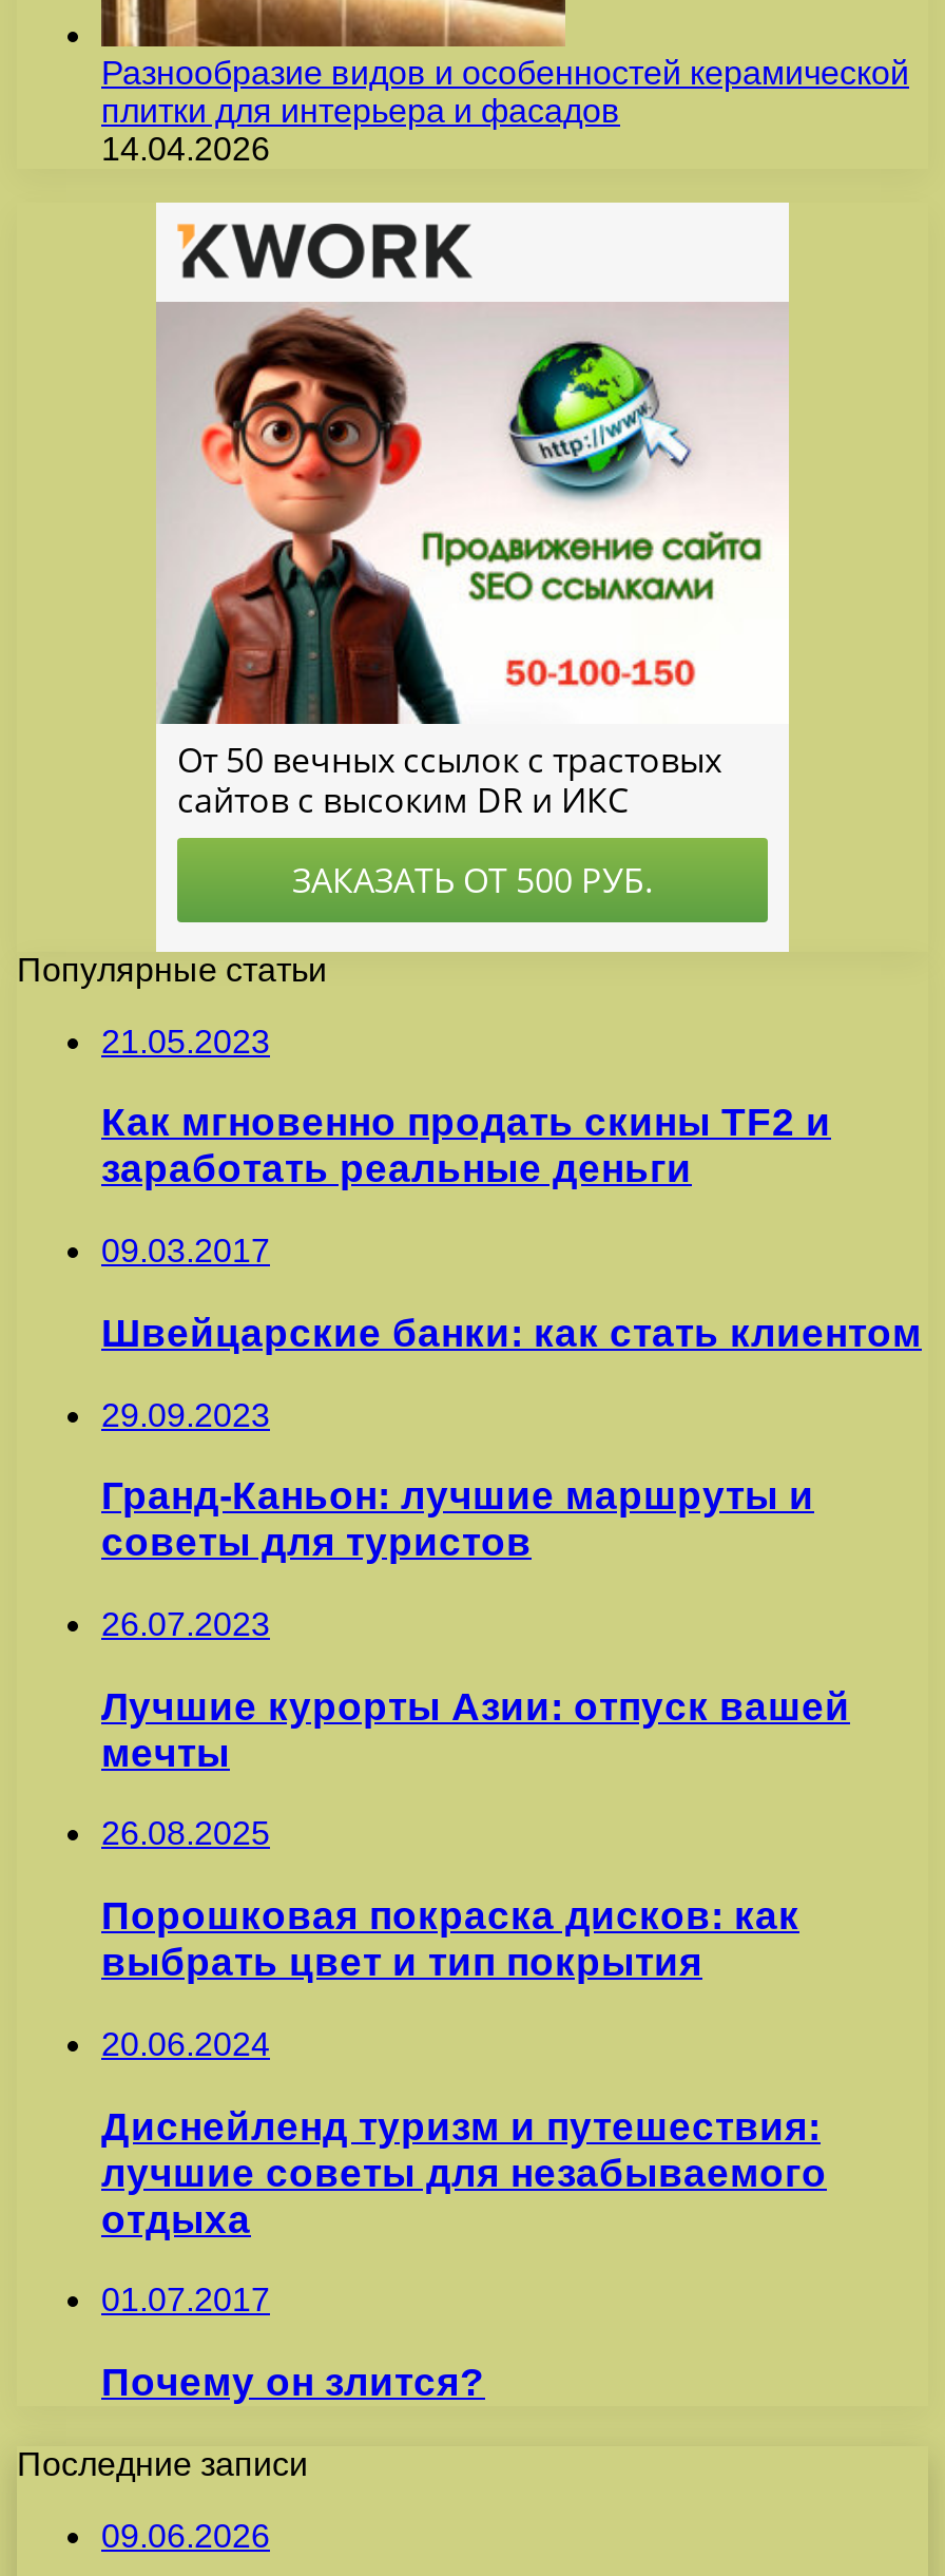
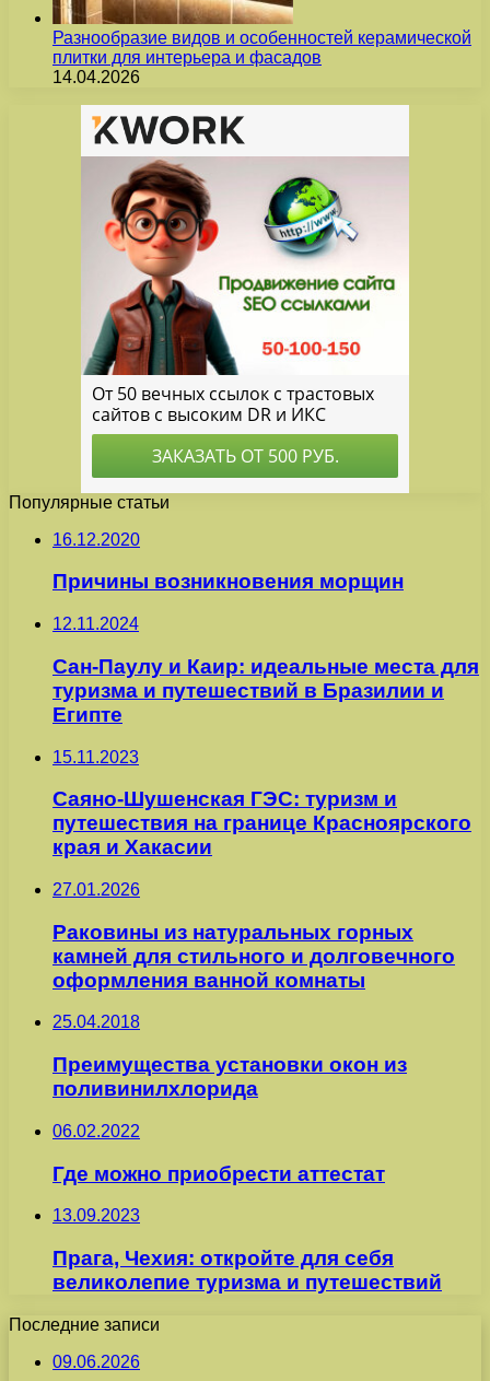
- 21.05.2023
+ 16.12.2020

- Как мгновенно продать скины TF2 и
- заработать реальные деньги
+ Причины возникновения морщин

- 09.03.2017
+ 12.11.2024

- Швейцарские банки: как стать клиентом
+ Сан-Паулу и Каир: идеальные места для
+ туризма и путешествий в Бразилии и
+ Египте

- 29.09.2023
+ 15.11.2023

- Гранд-Каньон: лучшие маршруты и
- советы для туристов
+ Саяно-Шушенская ГЭС: туризм и
+ путешествия на границе Красноярского
+ края и Хакасии

- 26.07.2023
+ 27.01.2026

- Лучшие курорты Азии: отпуск вашей
- мечты
+ Раковины из натуральных горных
+ камней для стильного и долговечного
+ оформления ванной комнаты

- 26.08.2025
+ 25.04.2018

- Порошковая покраска дисков: как
- выбрать цвет и тип покрытия
+ Преимущества установки окон из
+ поливинилхлорида

- 20.06.2024
+ 06.02.2022

- Диснейленд туризм и путешествия:
- лучшие советы для незабываемого
- отдыха
+ Где можно приобрести аттестат

- 01.07.2017
+ 13.09.2023

- Почему он злится?
+ Прага, Чехия: откройте для себя
+ великолепие туризма и путешествий
